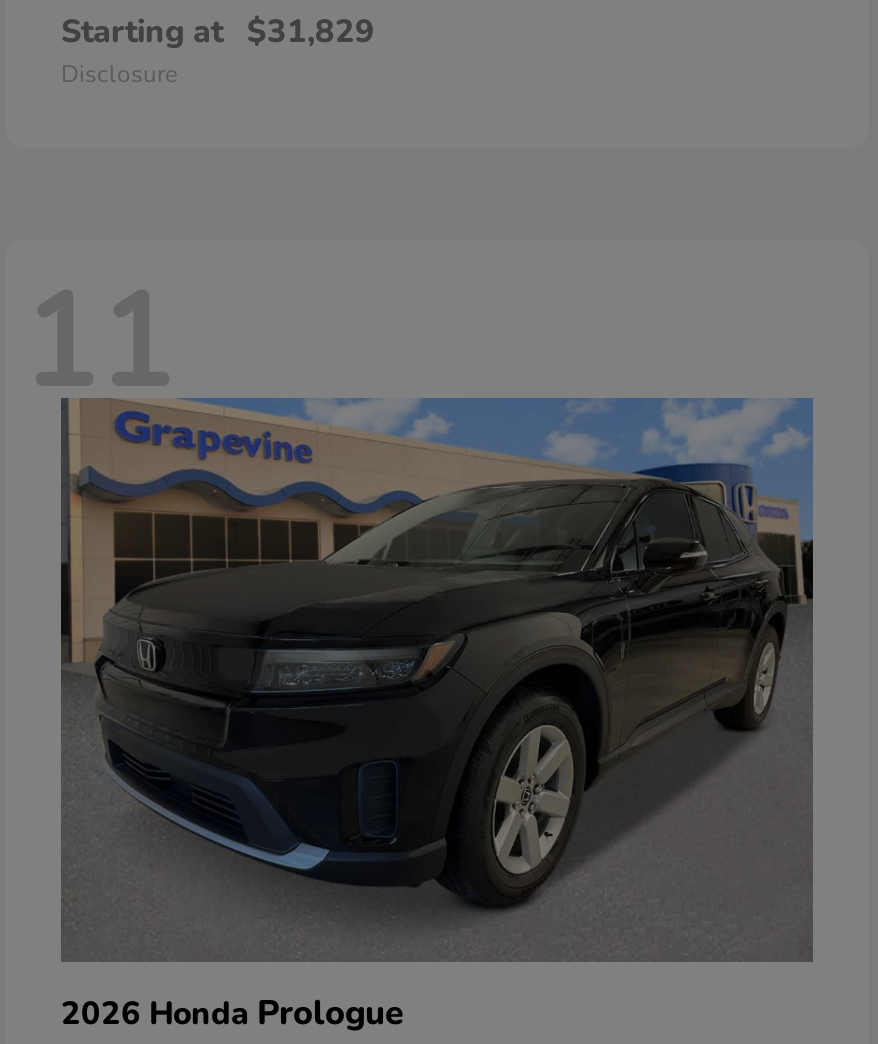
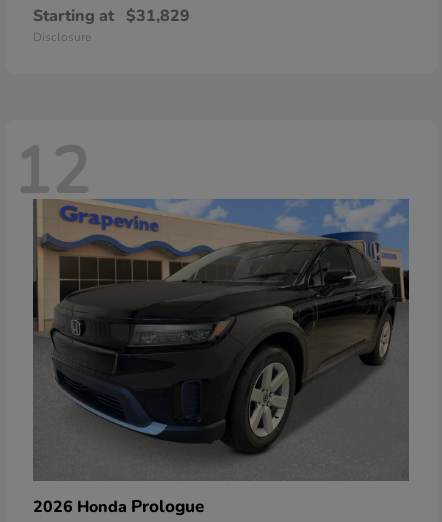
- 11
+ 12
